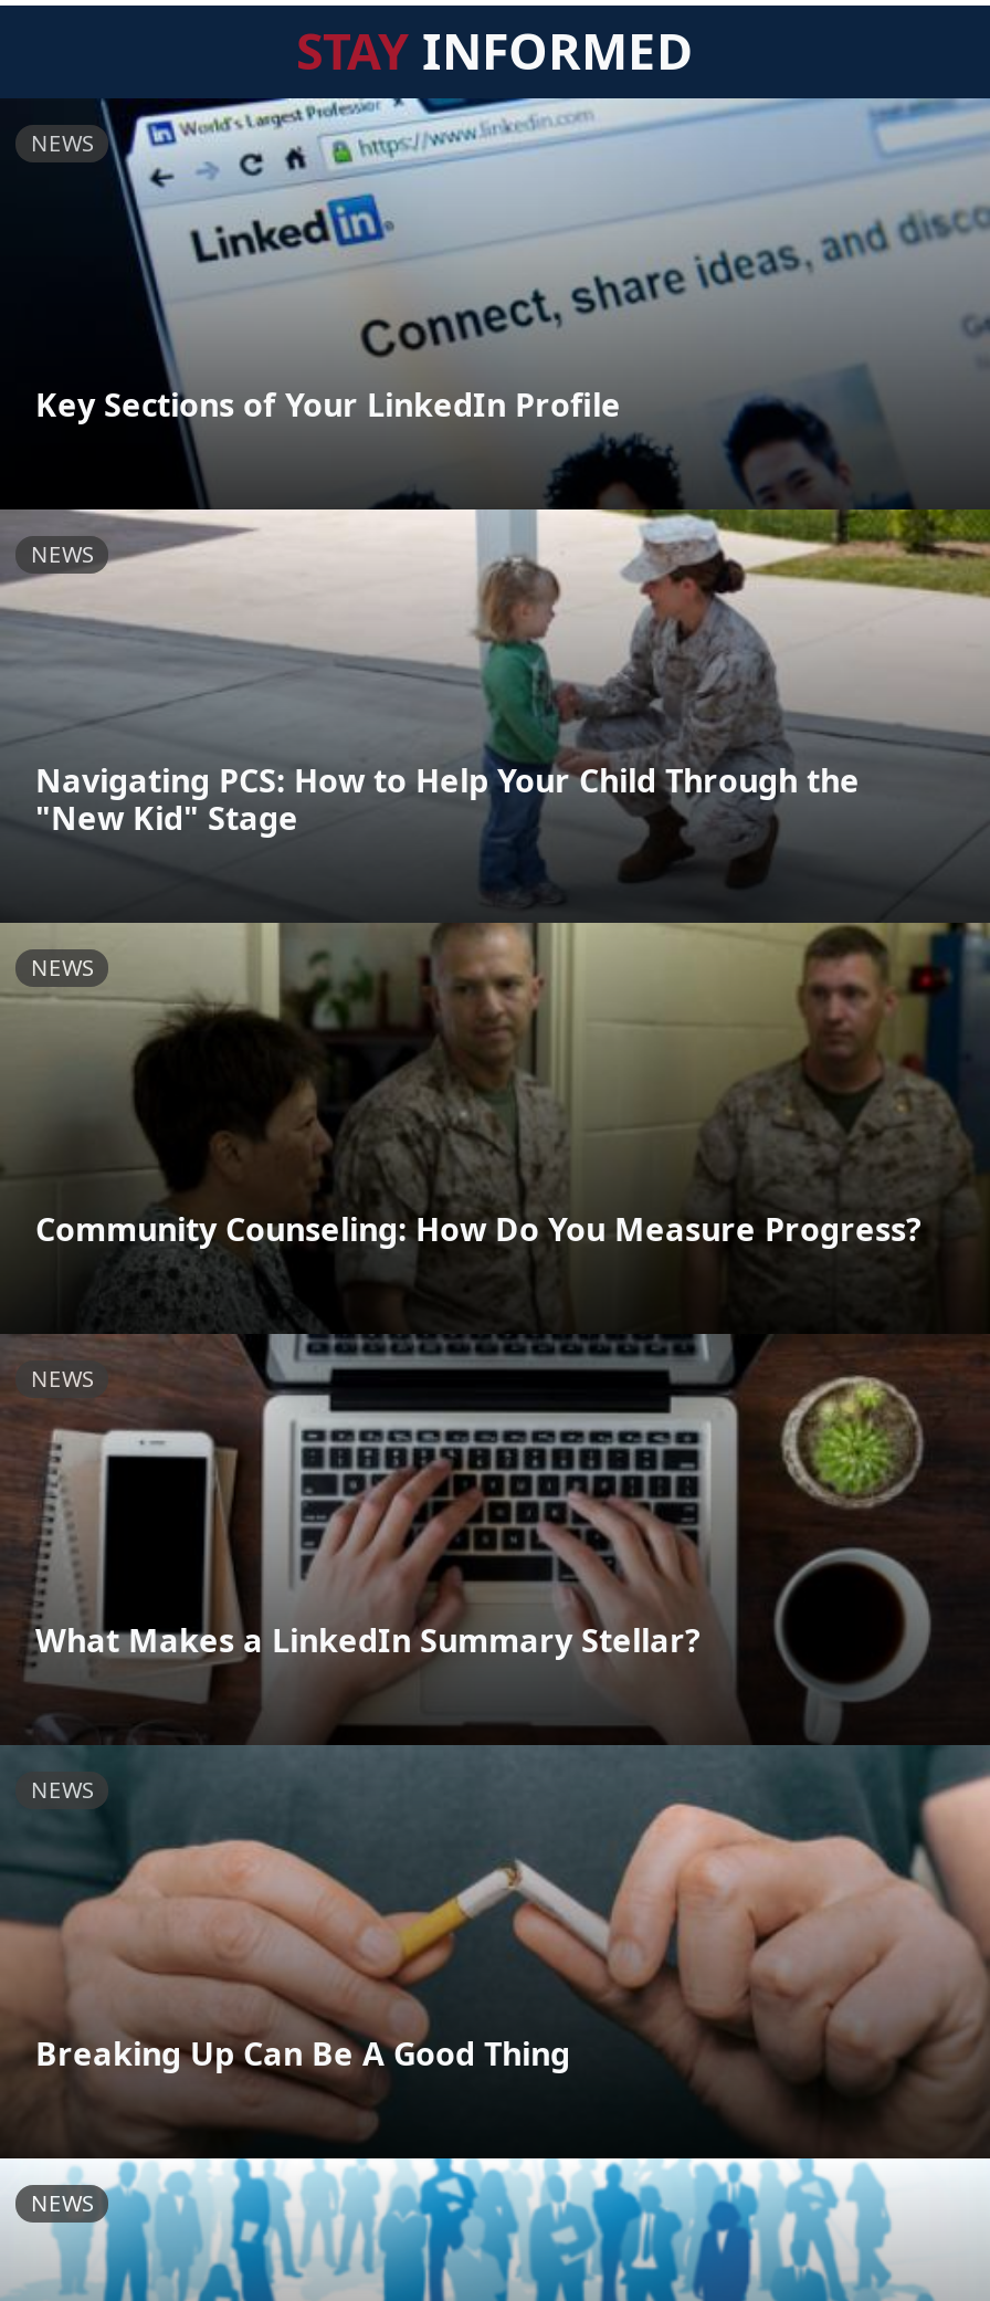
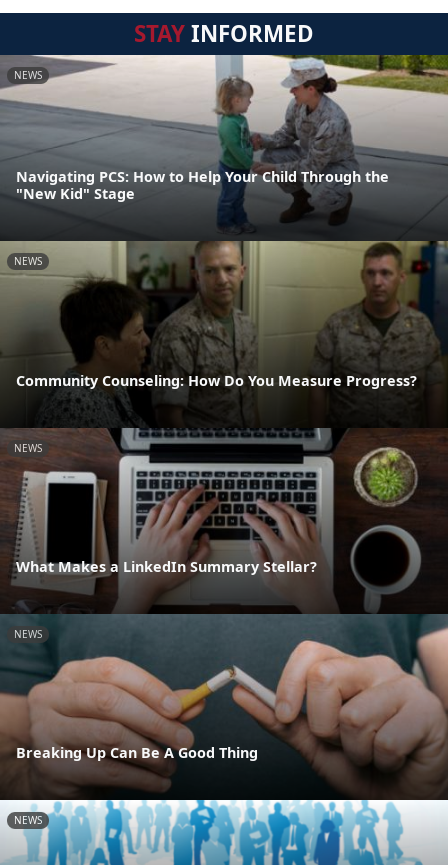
- [image]
- NEWS

- Key Sections of Your LinkedIn Profile
